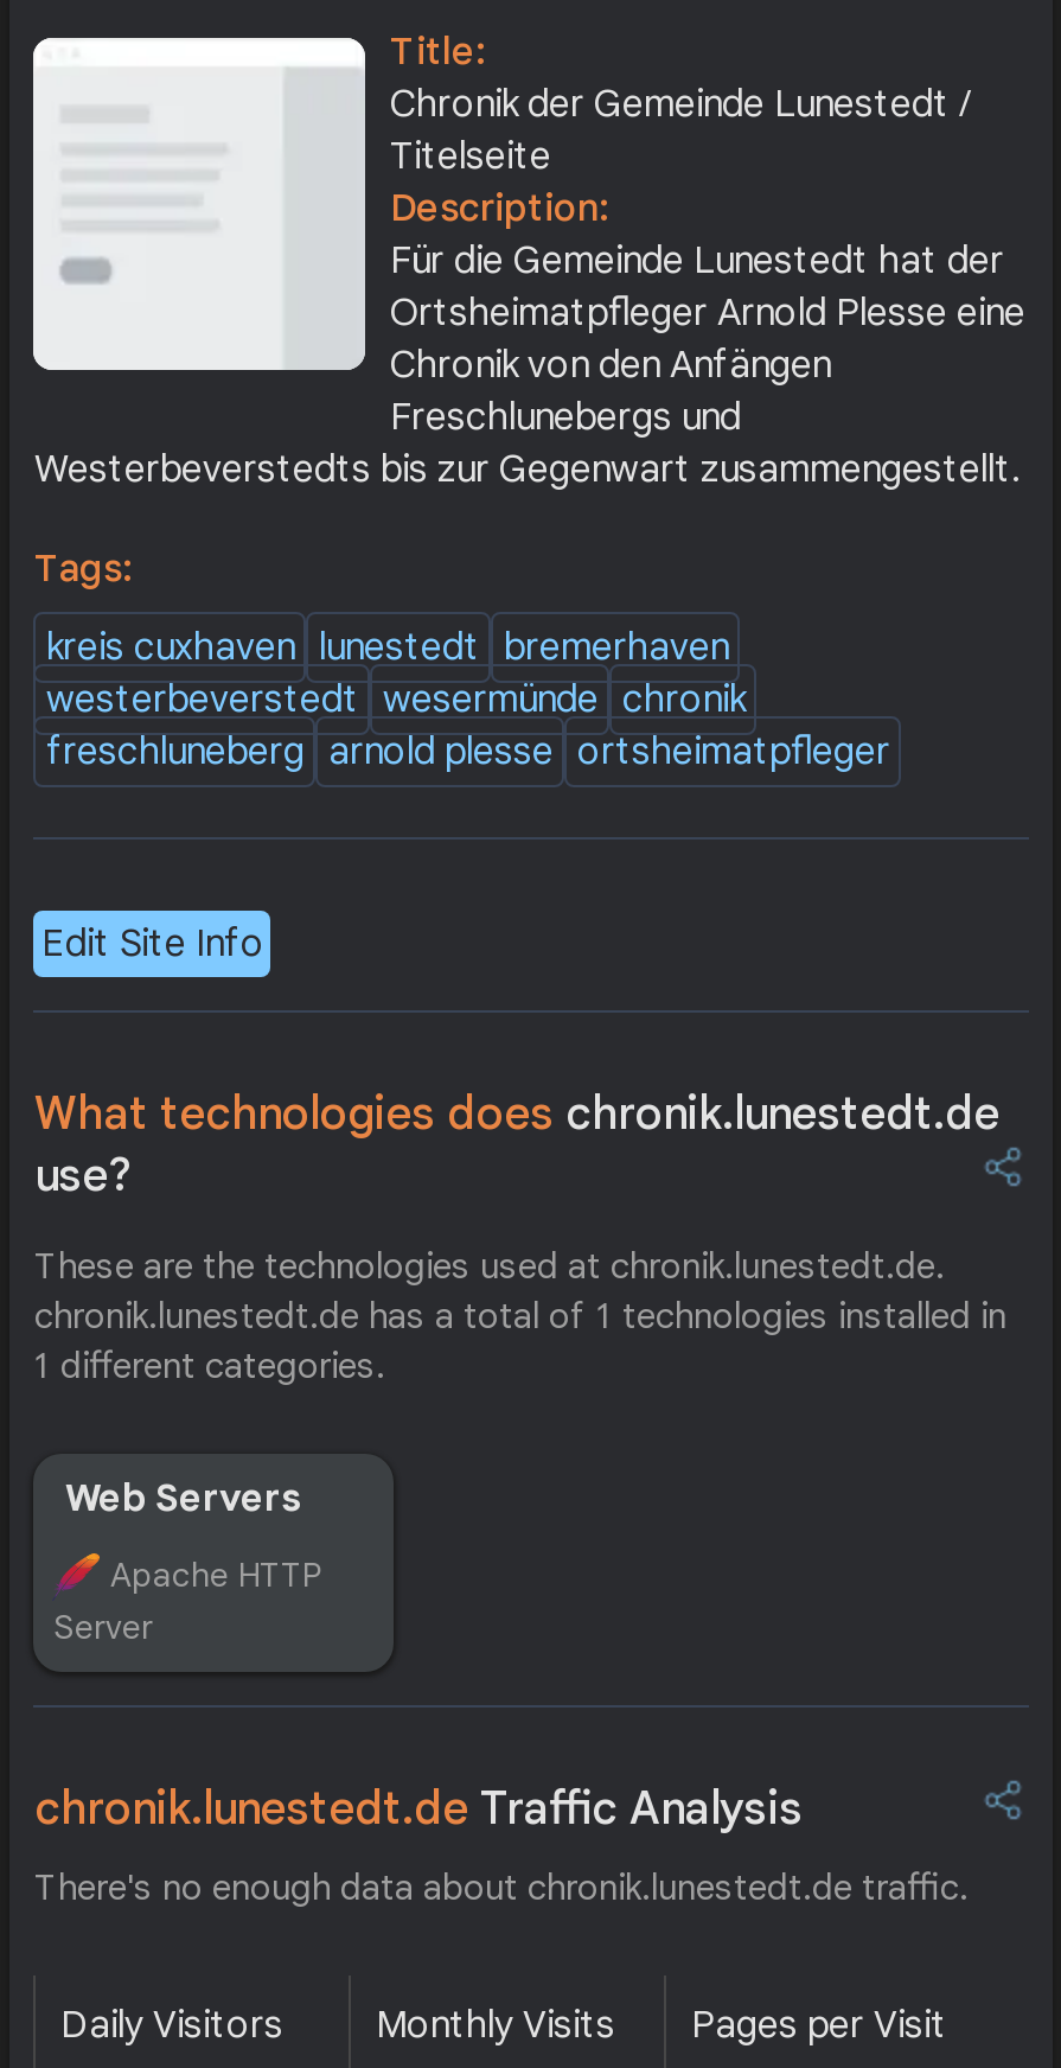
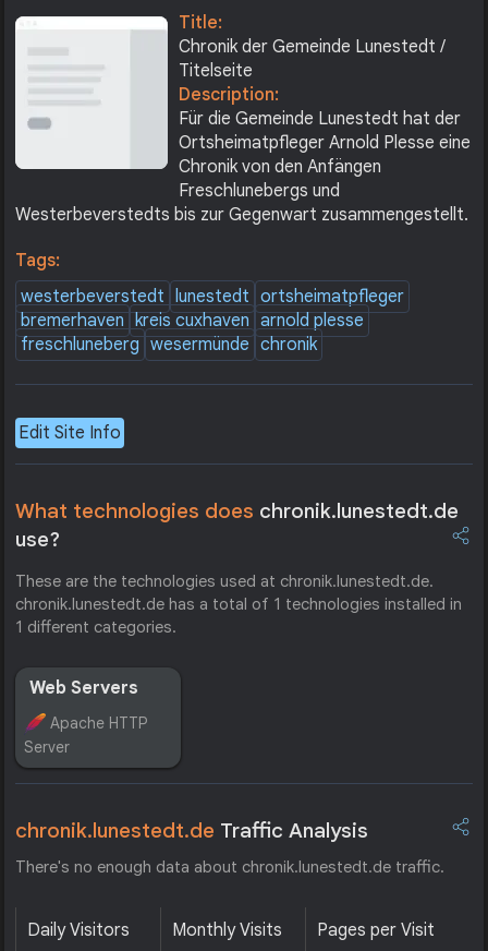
- kreis cuxhaven lunestedt bremerhaven
- westerbeverstedt wesermünde chronik
- freschluneberg arnold plesse ortsheimatpfleger
+ westerbeverstedt lunestedt ortsheimatpfleger
+ bremerhaven kreis cuxhaven arnold plesse
+ freschluneberg wesermünde chronik
